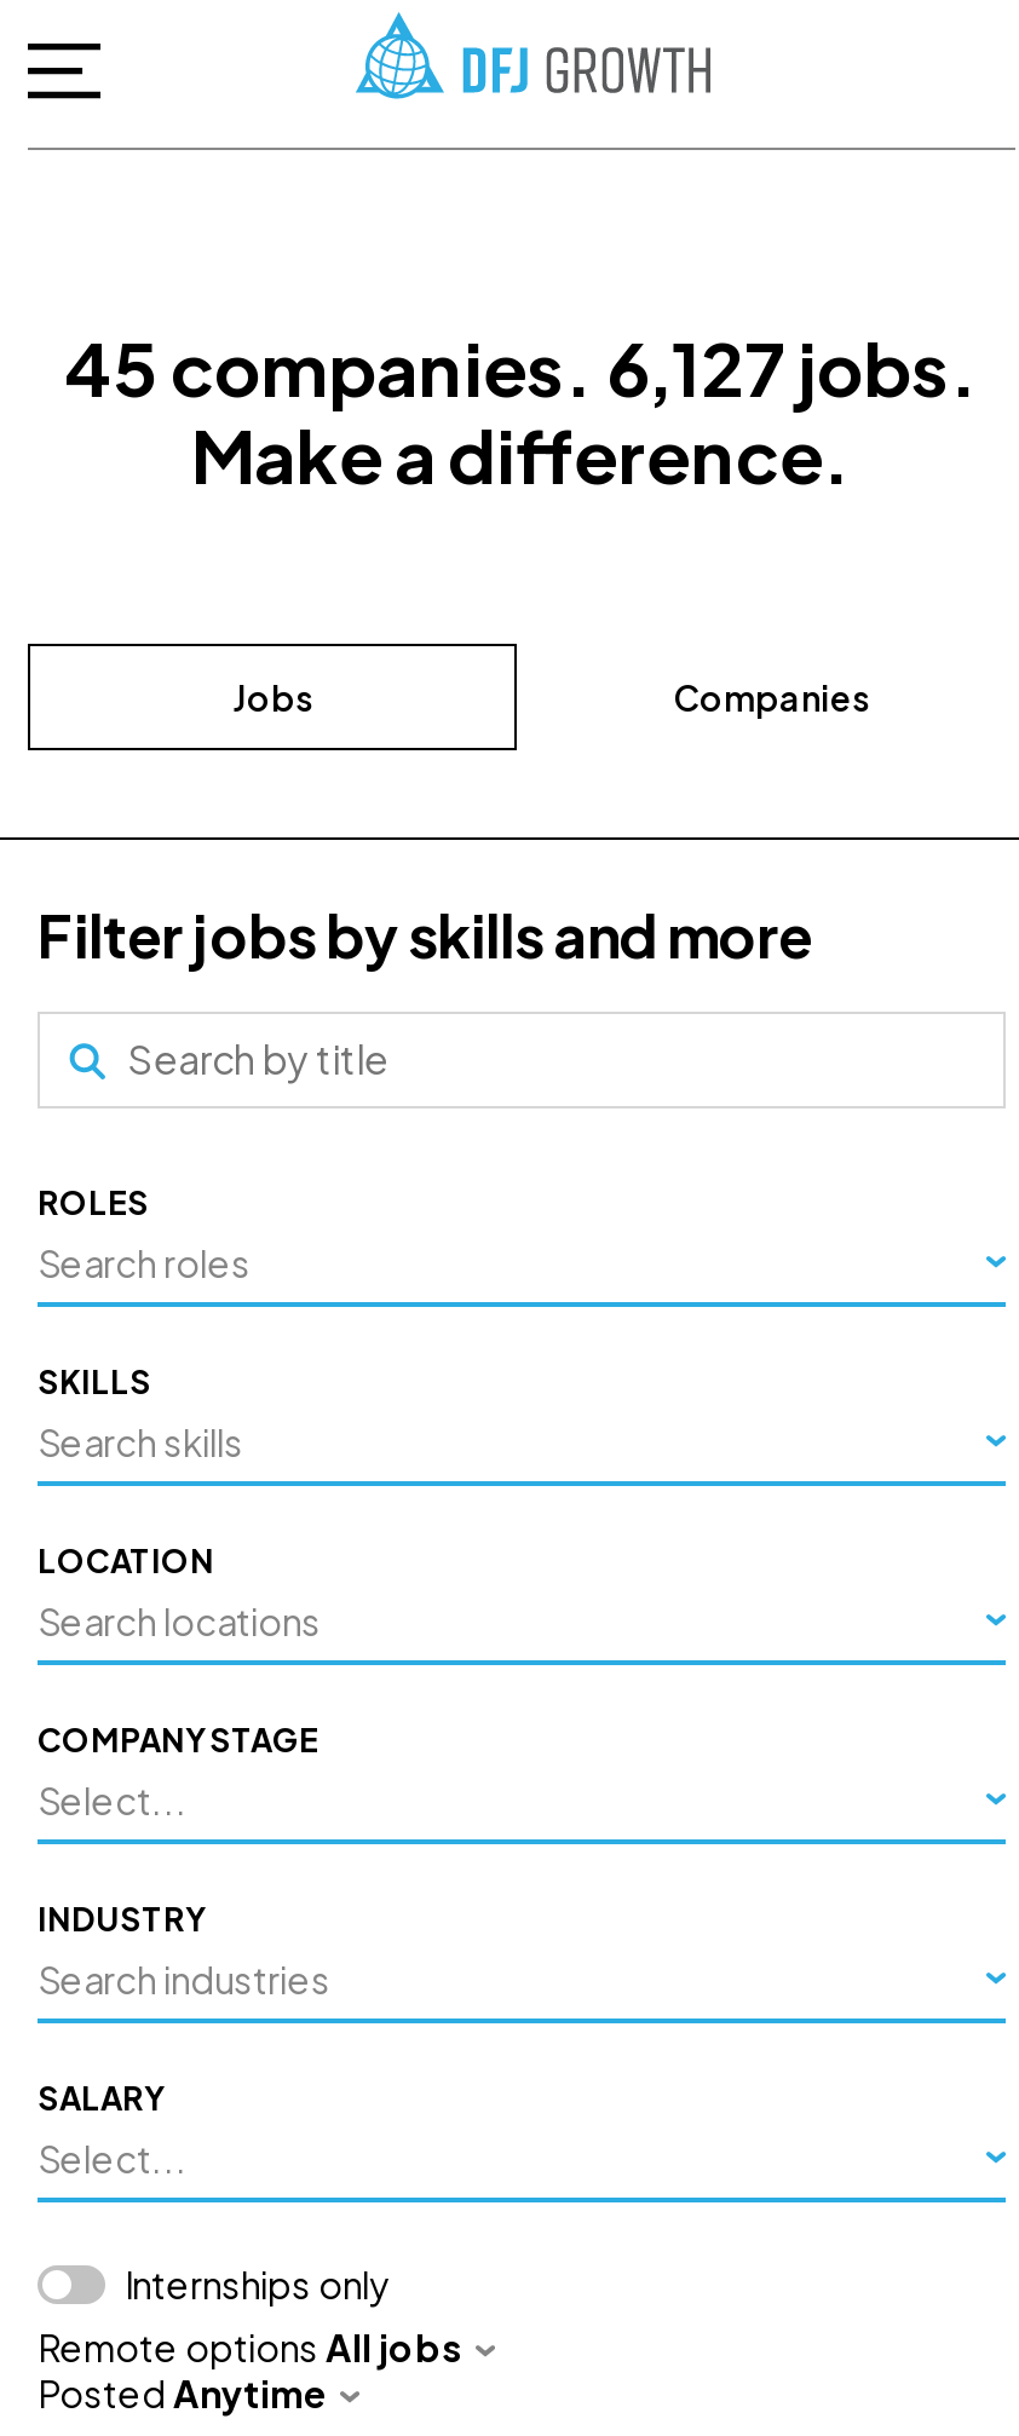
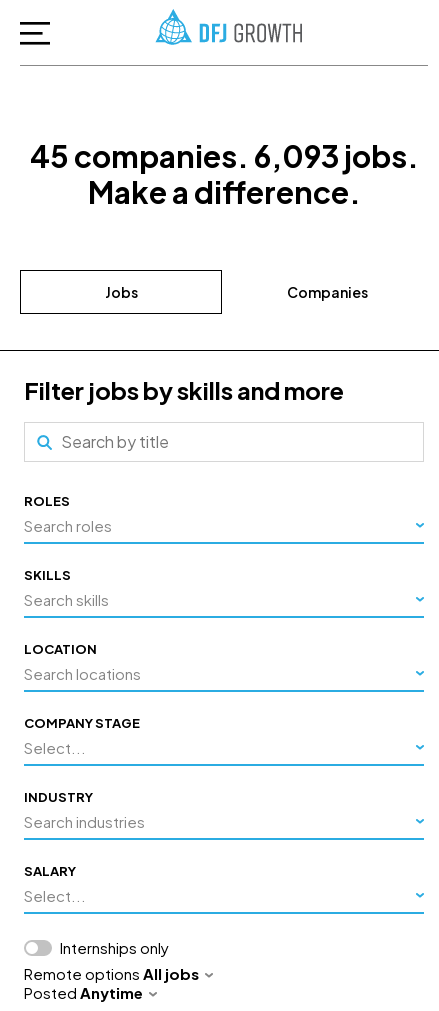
- 45 companies. 6,127 jobs.
+ 45 companies. 6,093 jobs.
